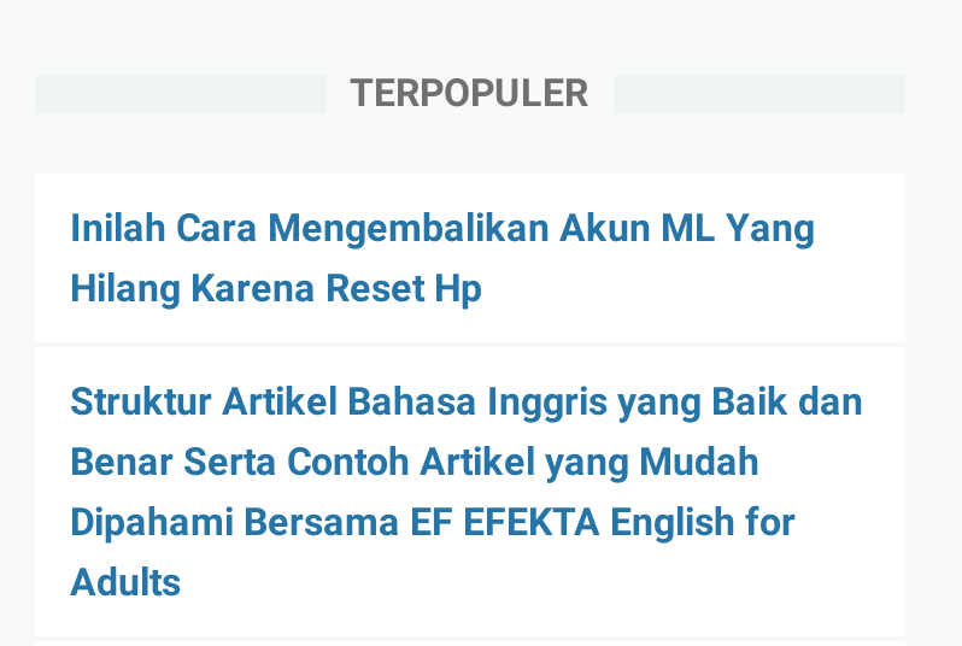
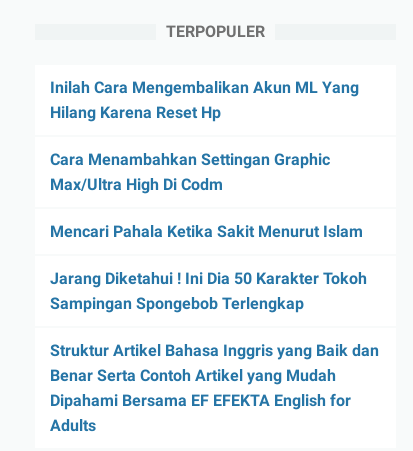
+ Cara Menambahkan Settingan Graphic
+ Max/Ultra High Di Codm
+ Mencari Pahala Ketika Sakit Menurut Islam
+ Jarang Diketahui ! Ini Dia 50 Karakter Tokoh
+ Sampingan Spongebob Terlengkap
